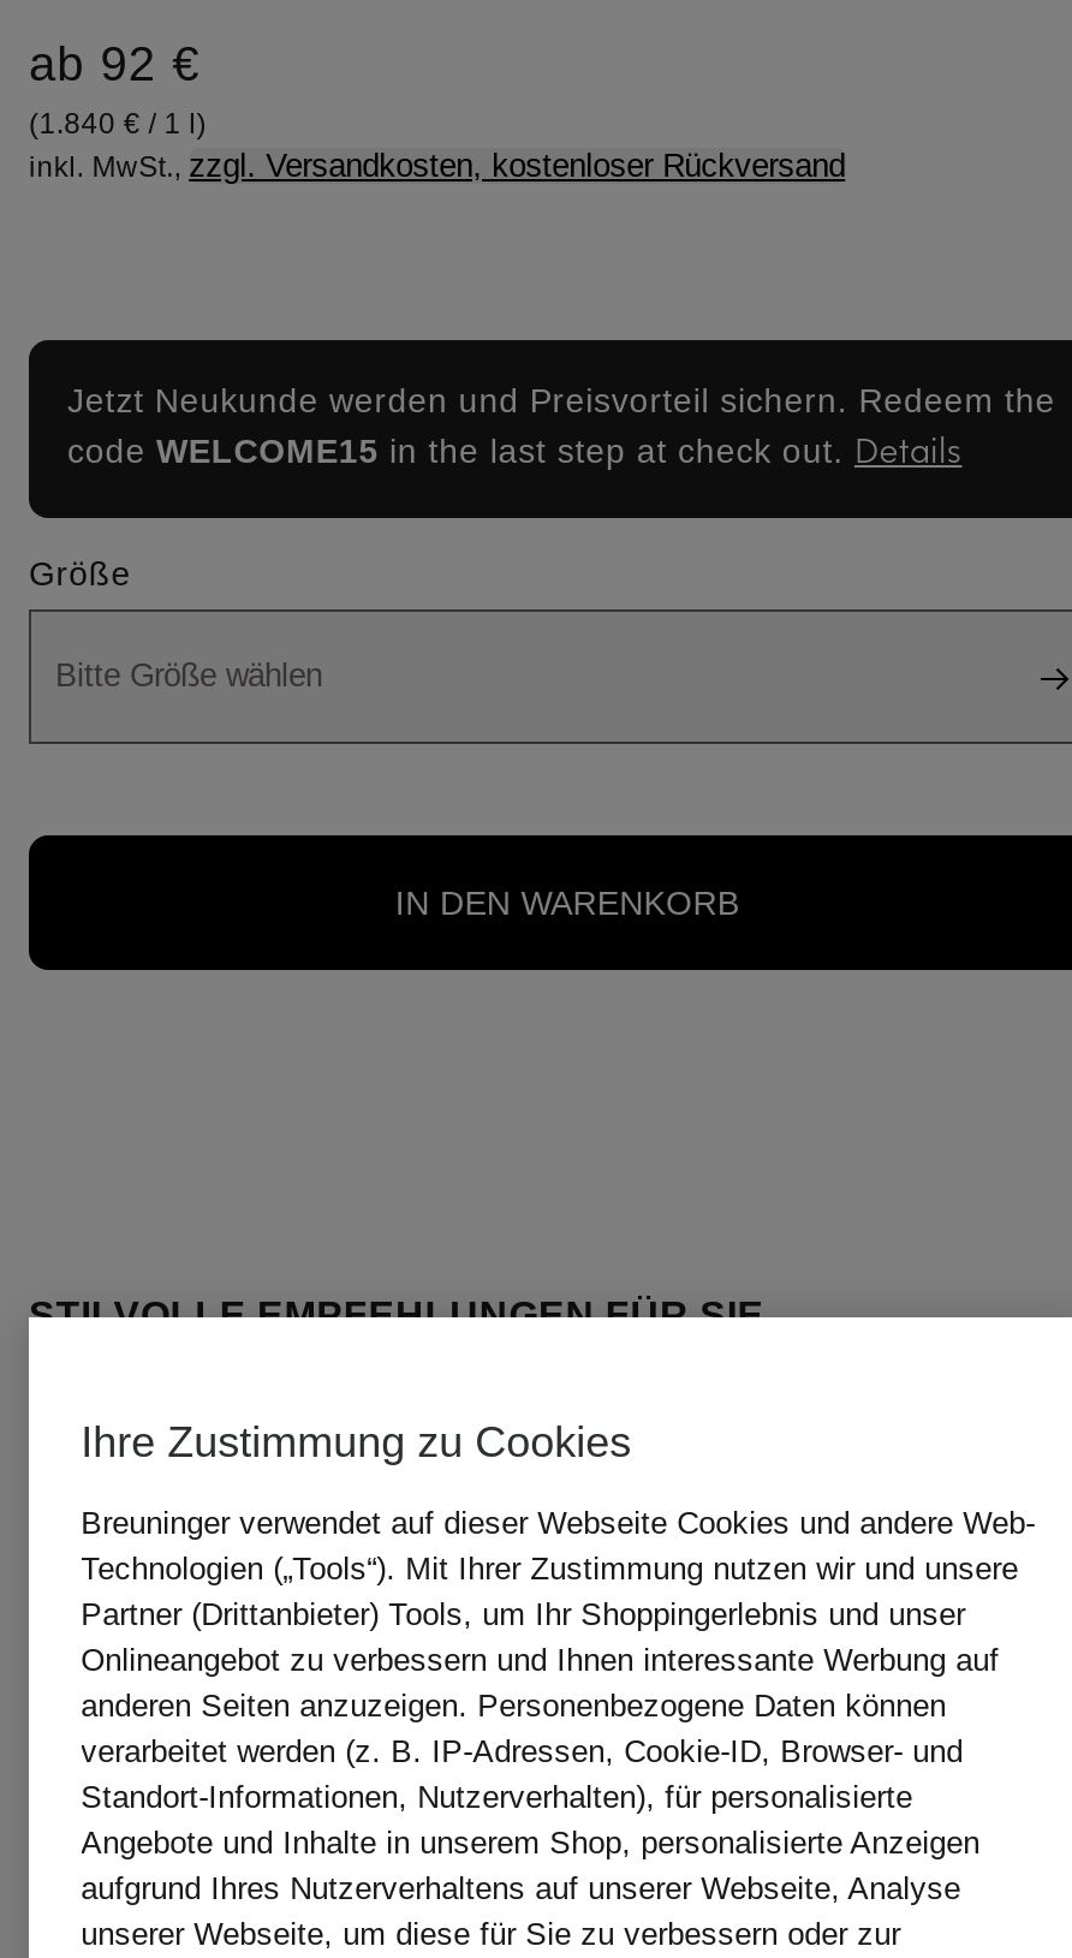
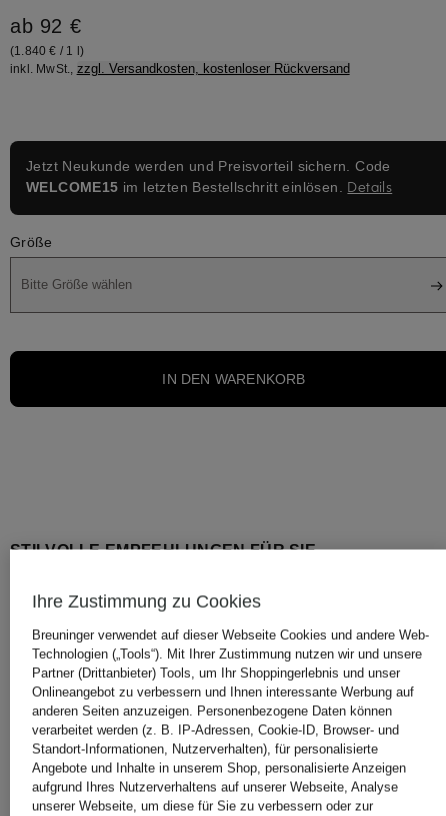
- Jetzt Neukunde werden und Preisvorteil sichern. Redeem the
- code WELCOME15 in the last step at check out. Details
+ Jetzt Neukunde werden und Preisvorteil sichern. Code
+ WELCOME15 im letzten Bestellschritt einlösen. Details
